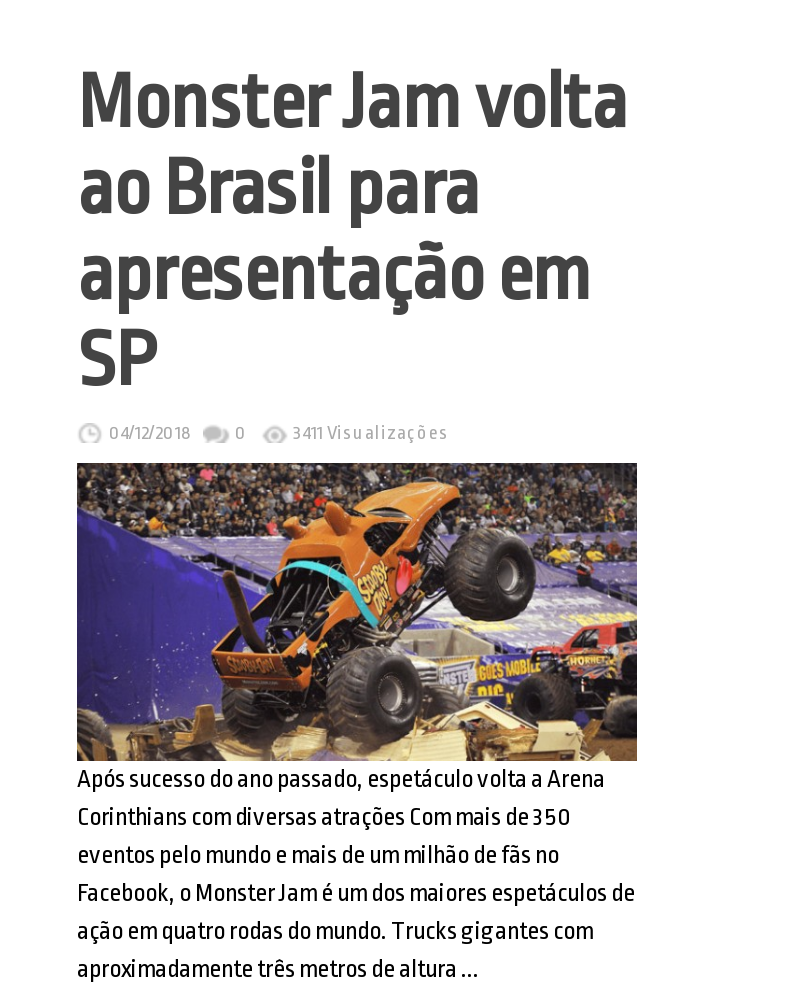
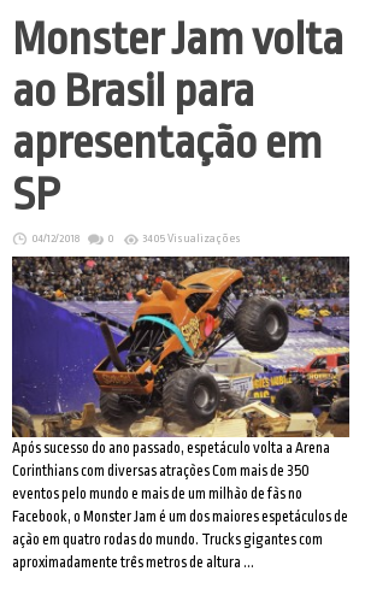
- 3411 Visualizações
+ 3405 Visualizações
